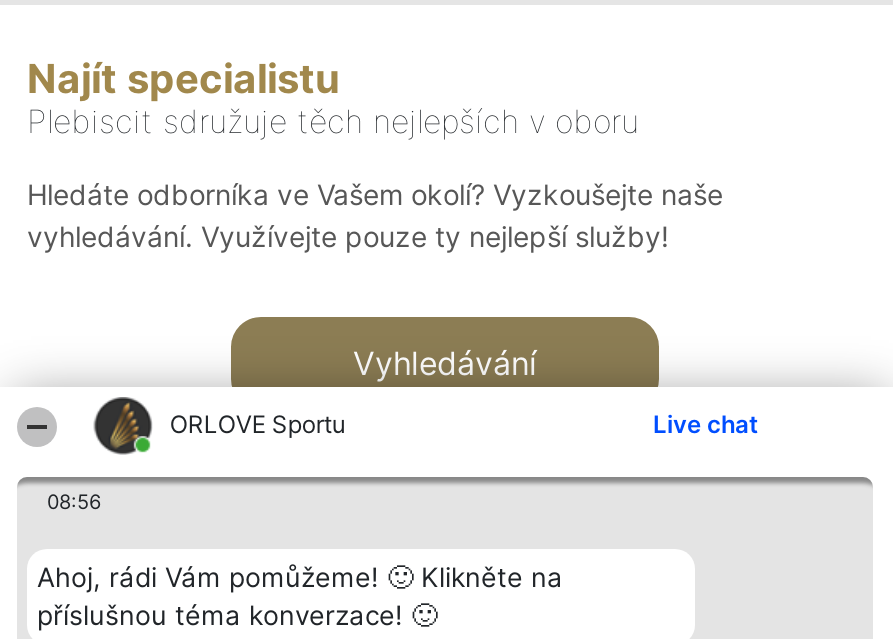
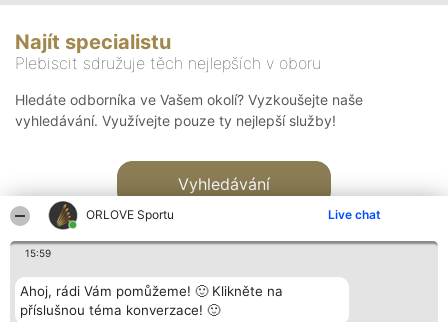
- 08:56
+ 15:59
